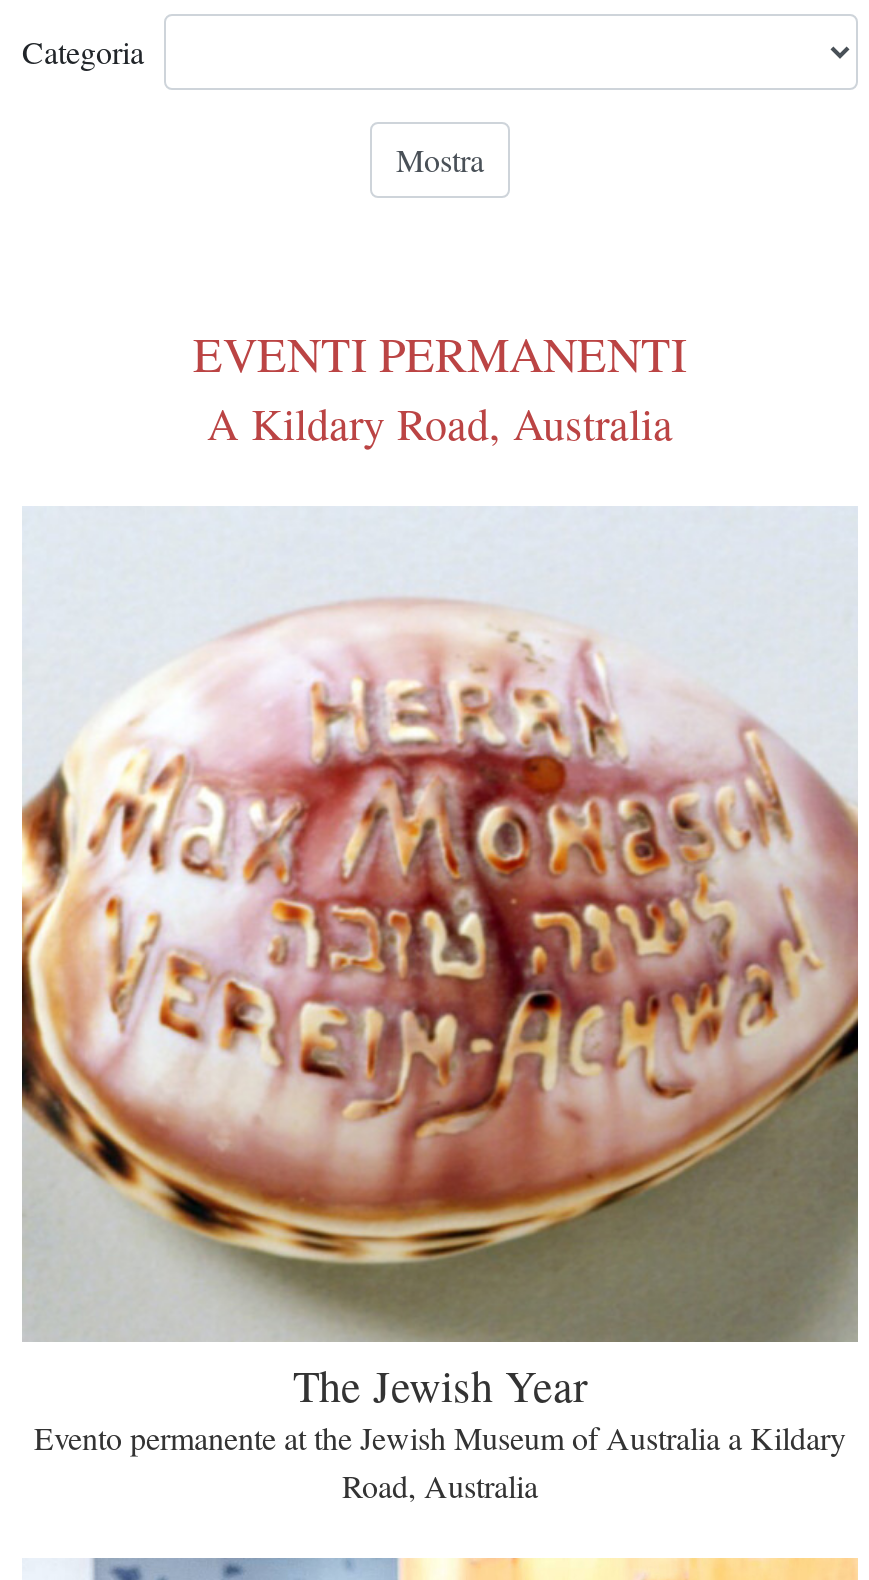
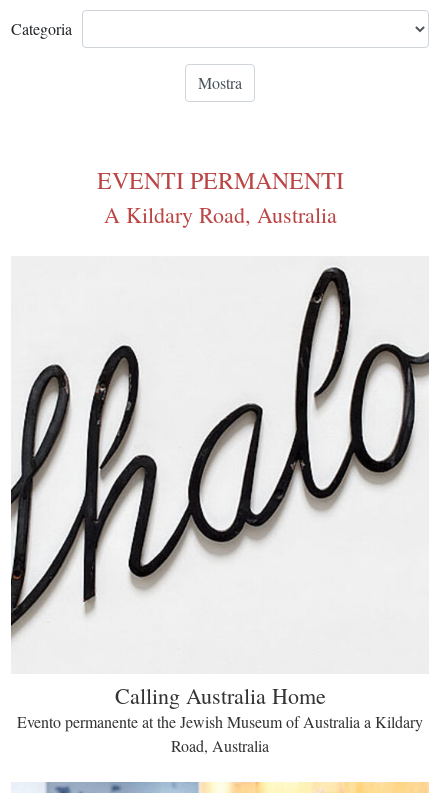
- [image]
- The Jewish Year
+ [image]
+ Calling Australia Home
